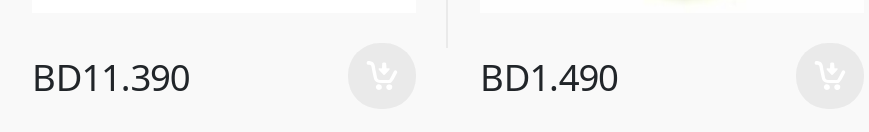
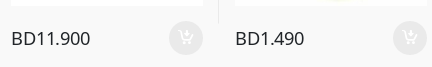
- BD11.390
+ BD11.900
